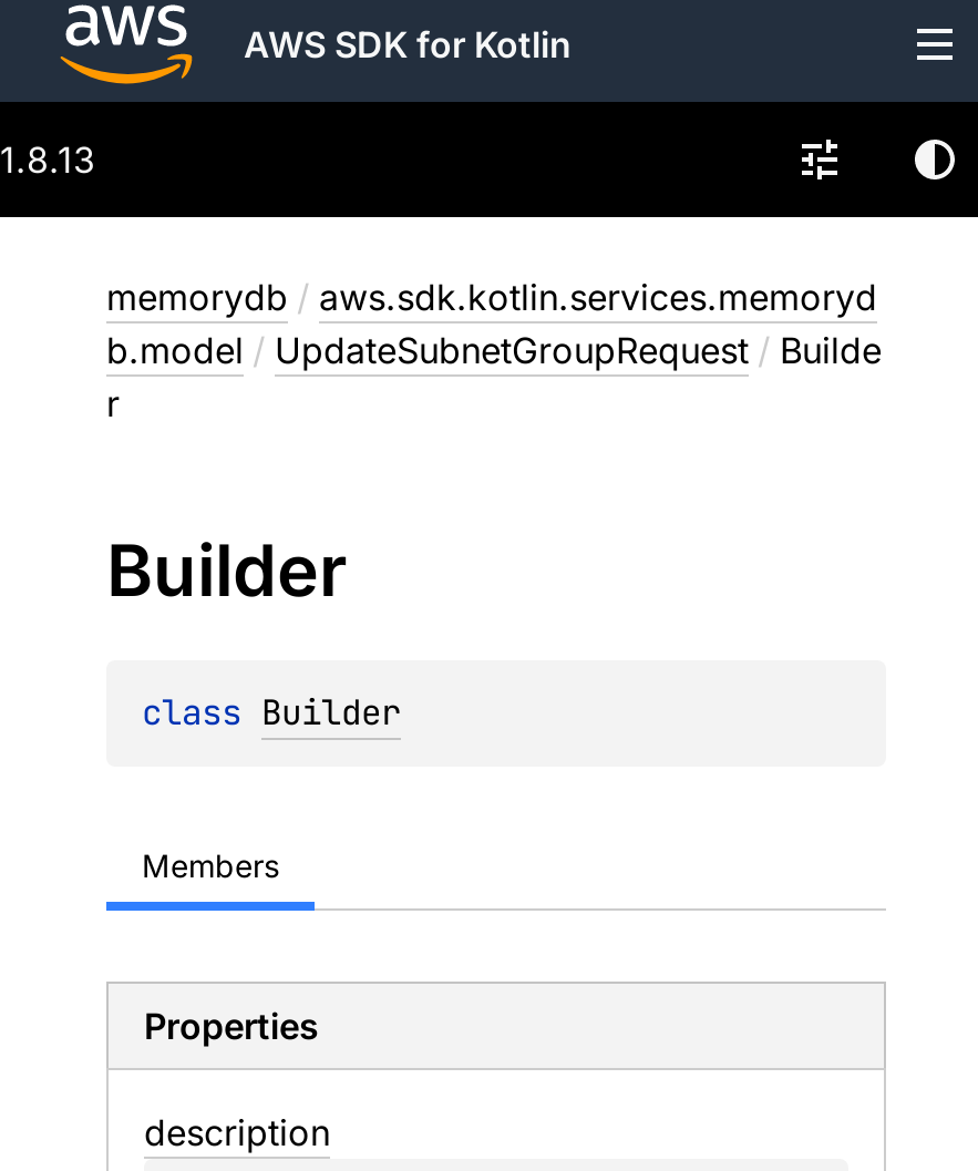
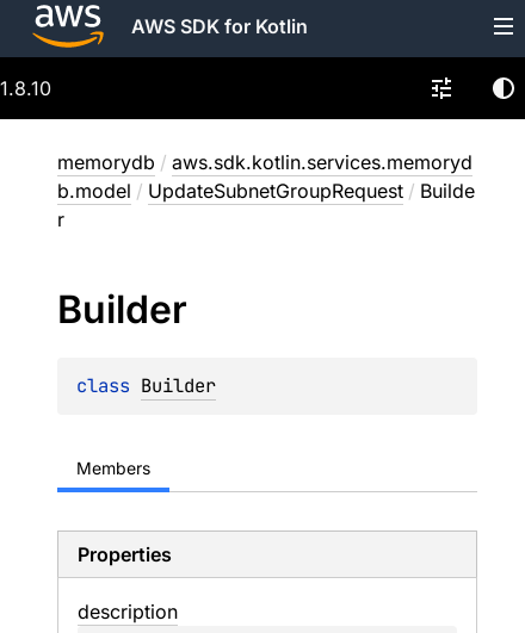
- 1.8.13
+ 1.8.10
